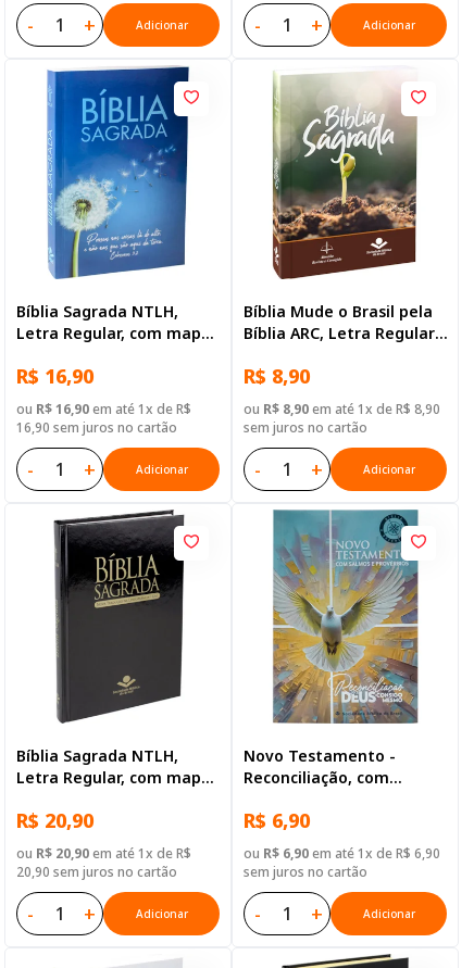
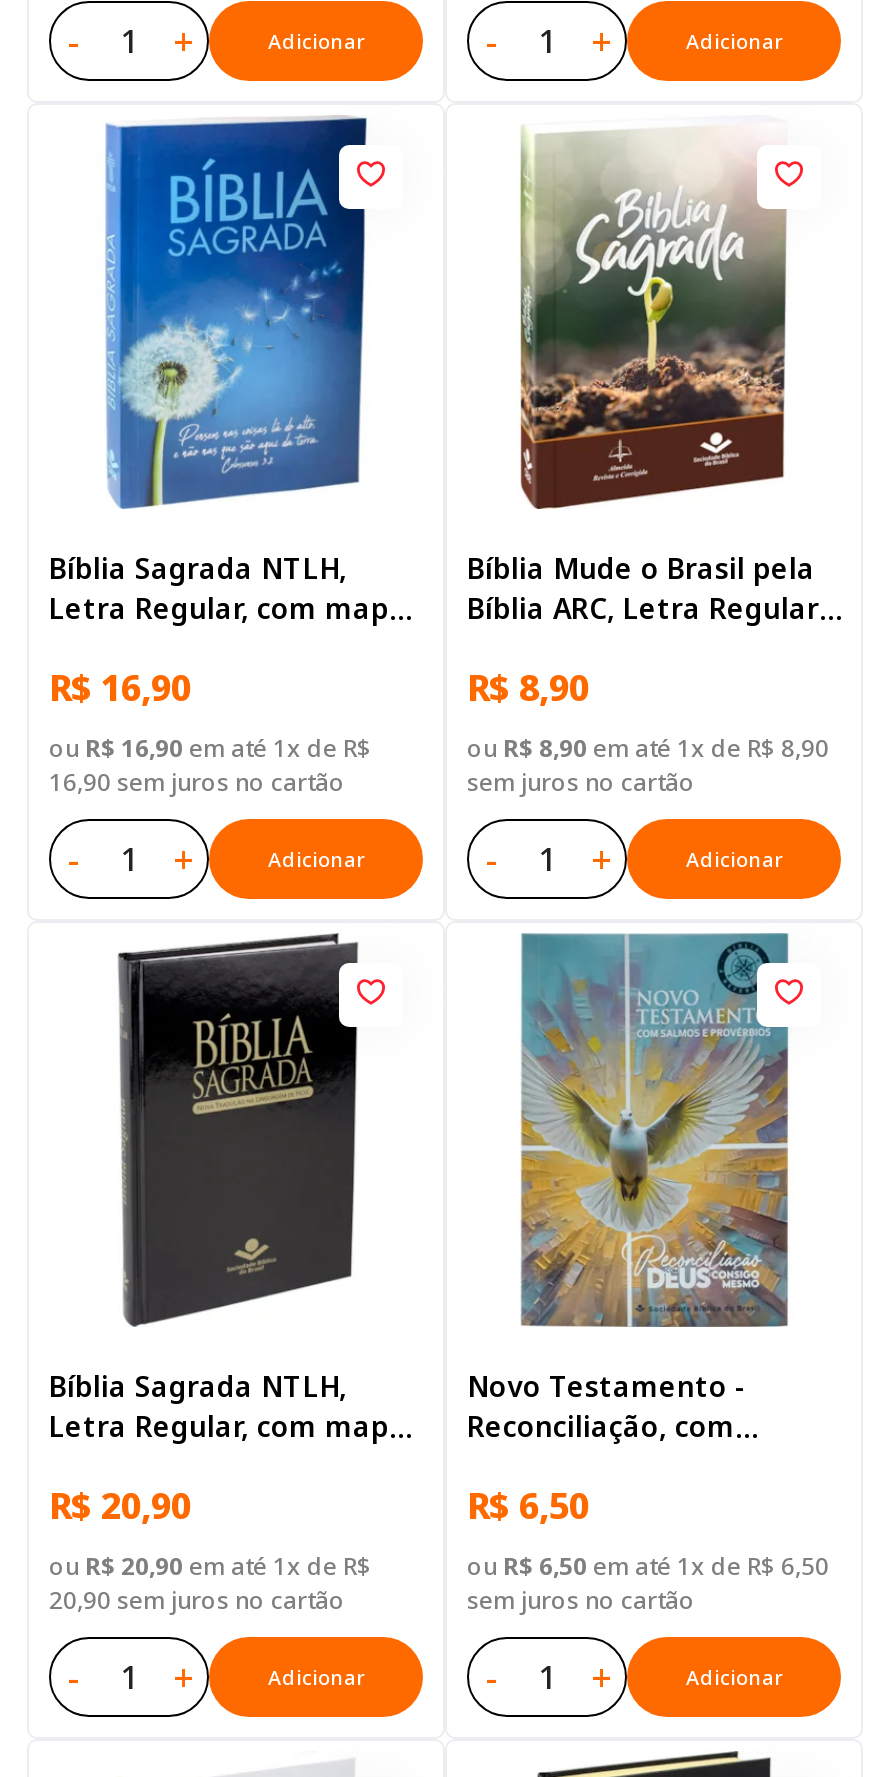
- R$ 6,90
+ R$ 6,50

- ou R$ 6,90 em até 1x de R$ 6,90
+ ou R$ 6,50 em até 1x de R$ 6,50
